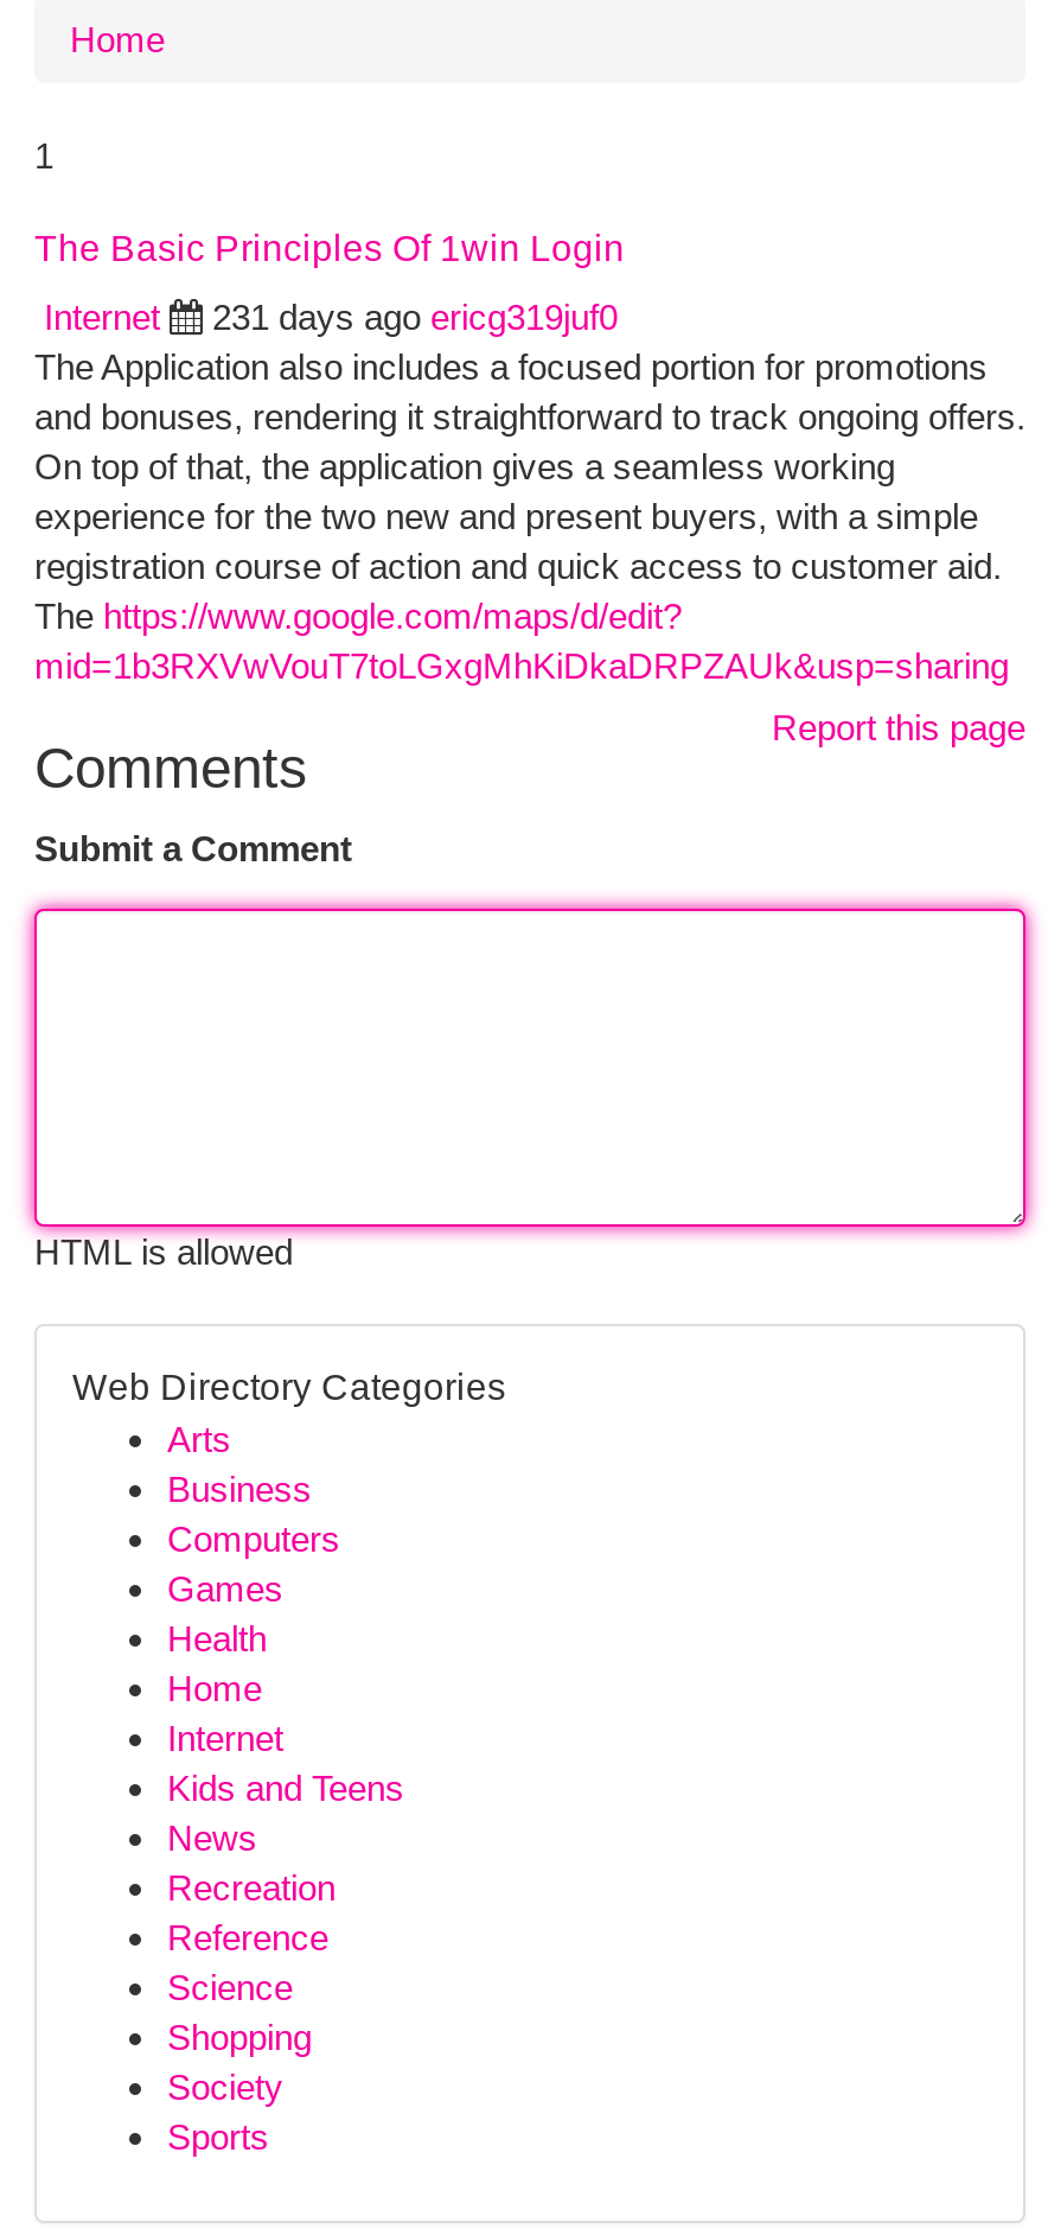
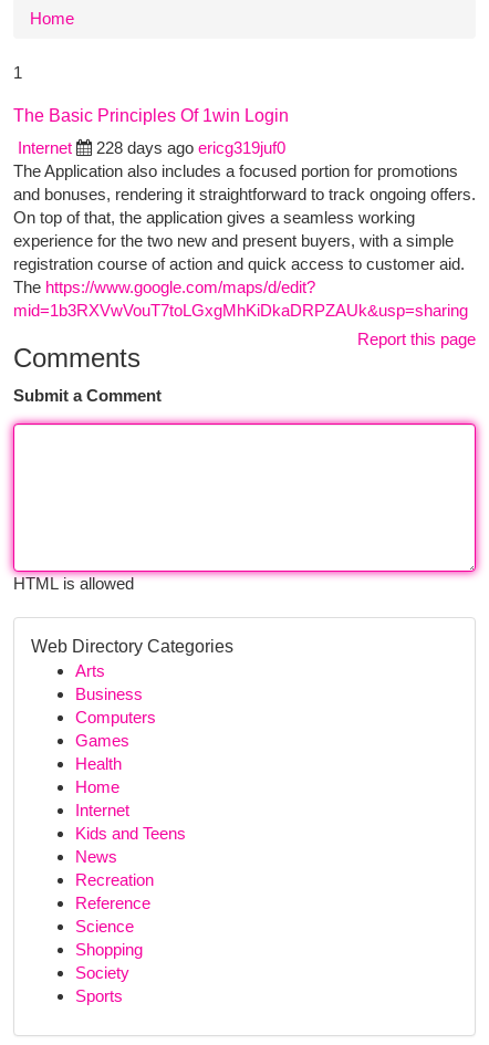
- 231 days ago ericg319juf0
+ 228 days ago ericg319juf0
